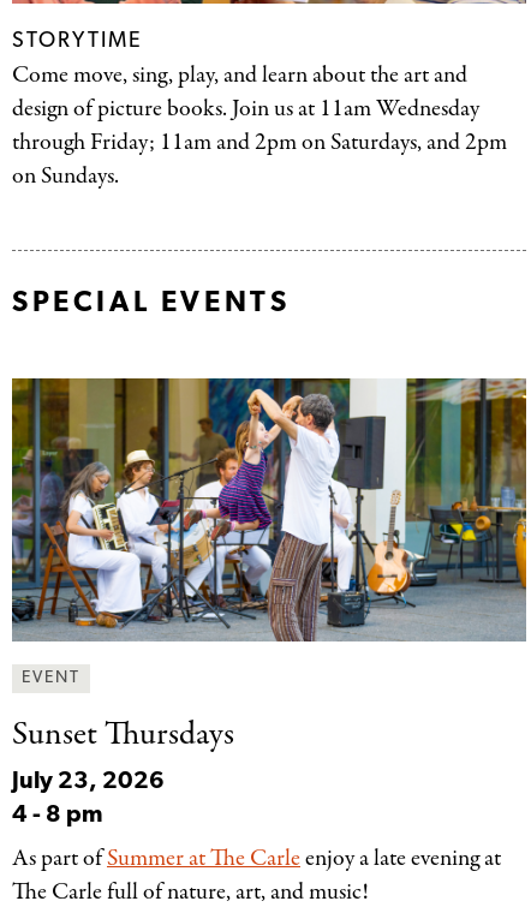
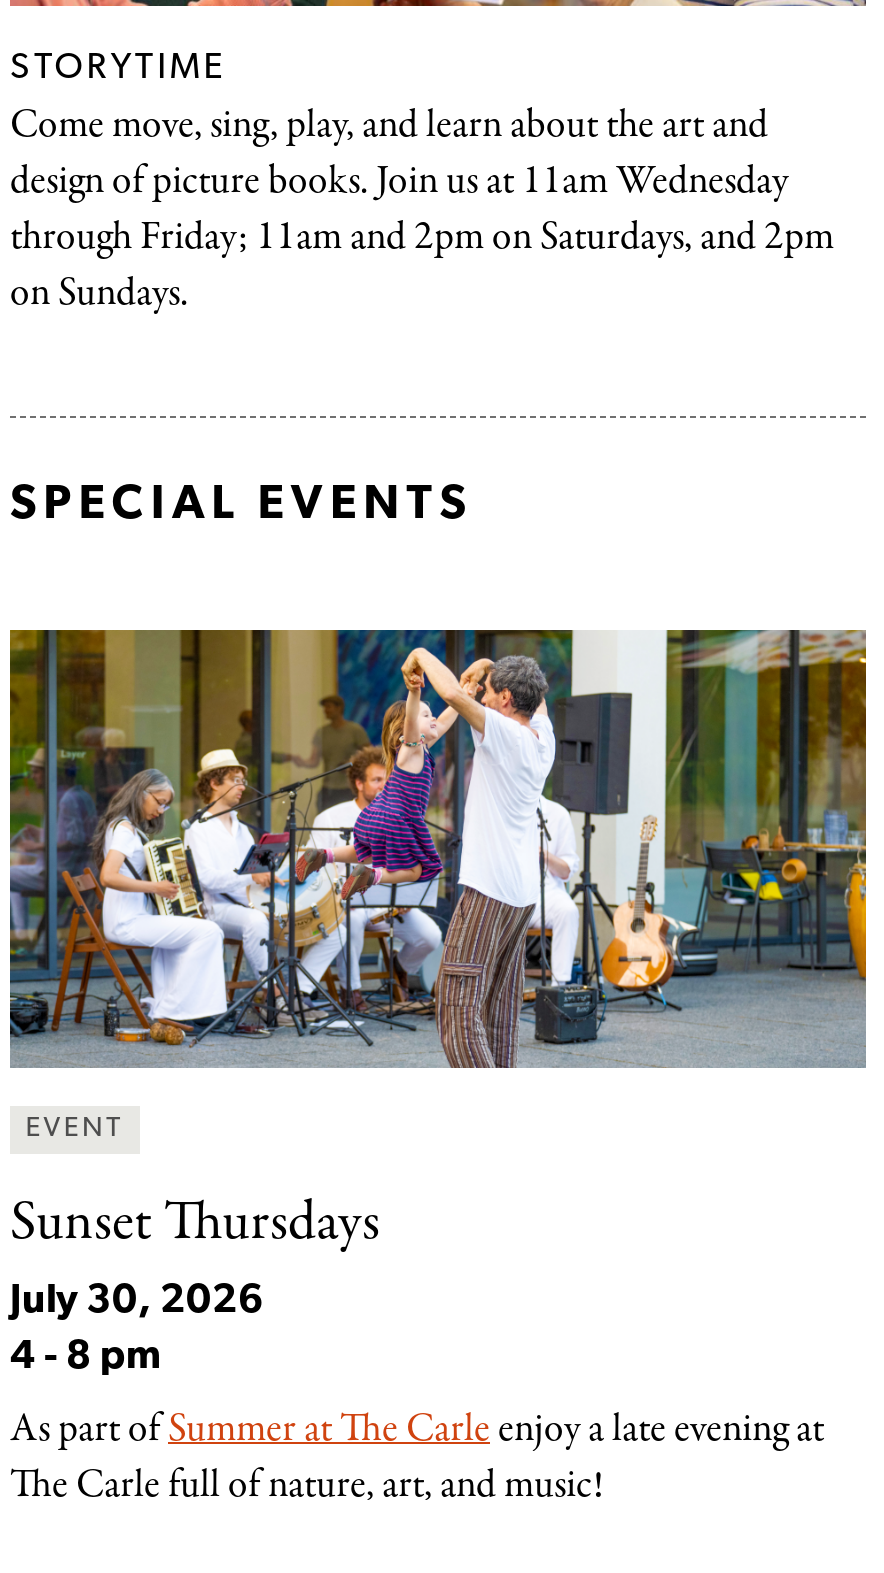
- July 23, 2026
+ July 30, 2026
